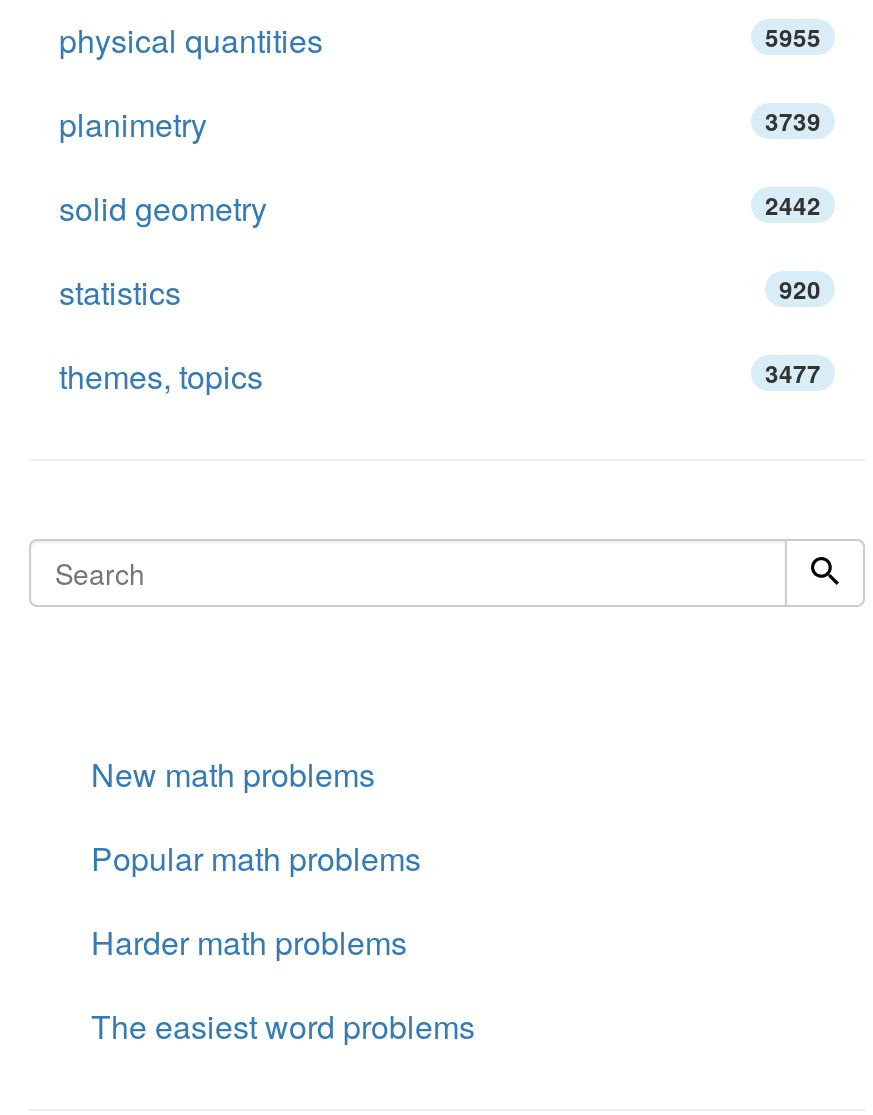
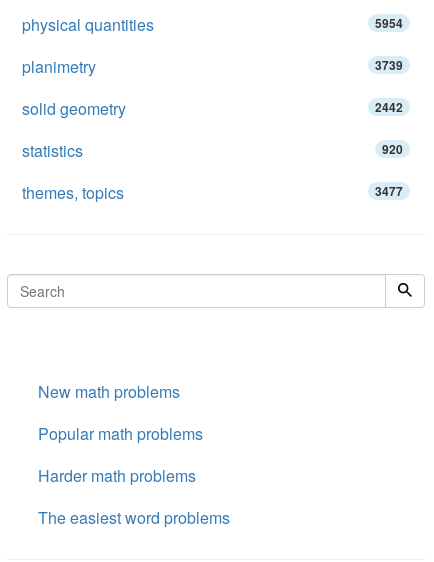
- 5955
+ 5954
